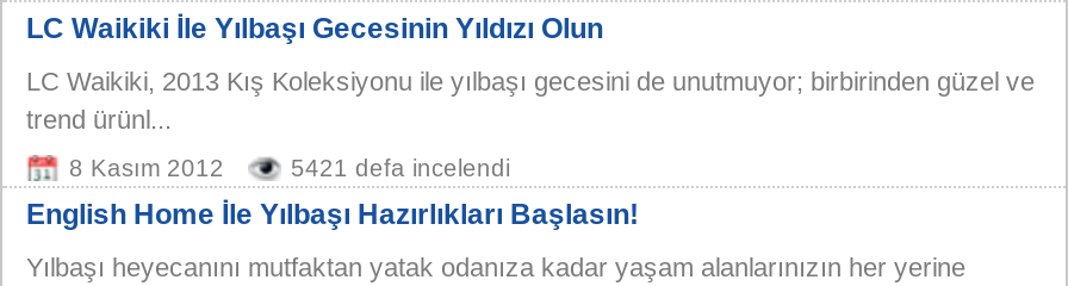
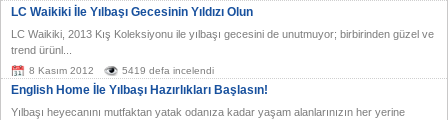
- 5421 defa incelendi
+ 5419 defa incelendi
